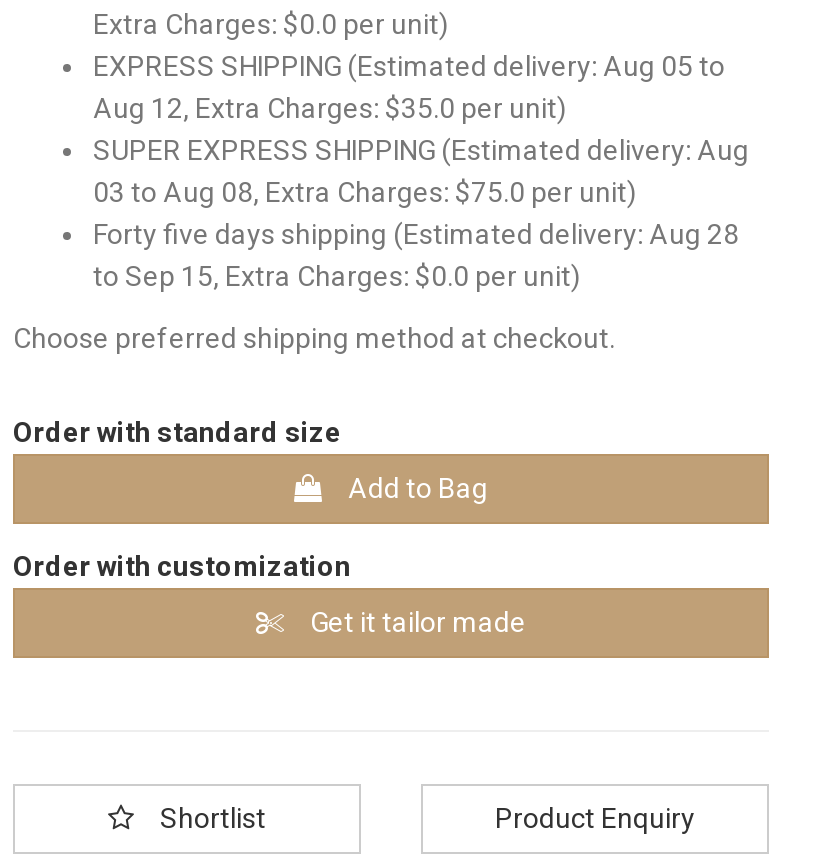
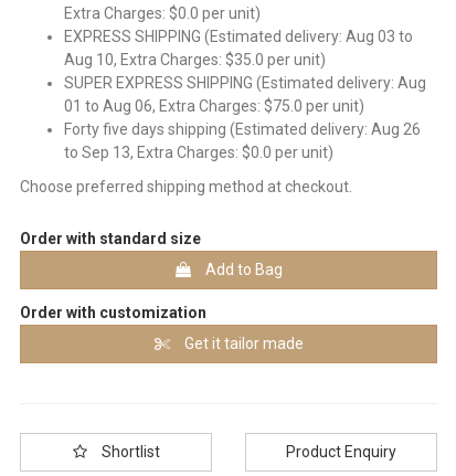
- EXPRESS SHIPPING (Estimated delivery: Aug 05 to
+ EXPRESS SHIPPING (Estimated delivery: Aug 03 to

- Aug 12, Extra Charges: $35.0 per unit)
+ Aug 10, Extra Charges: $35.0 per unit)

- 03 to Aug 08, Extra Charges: $75.0 per unit)
+ 01 to Aug 06, Extra Charges: $75.0 per unit)

- Forty five days shipping (Estimated delivery: Aug 28
+ Forty five days shipping (Estimated delivery: Aug 26

- to Sep 15, Extra Charges: $0.0 per unit)
+ to Sep 13, Extra Charges: $0.0 per unit)
